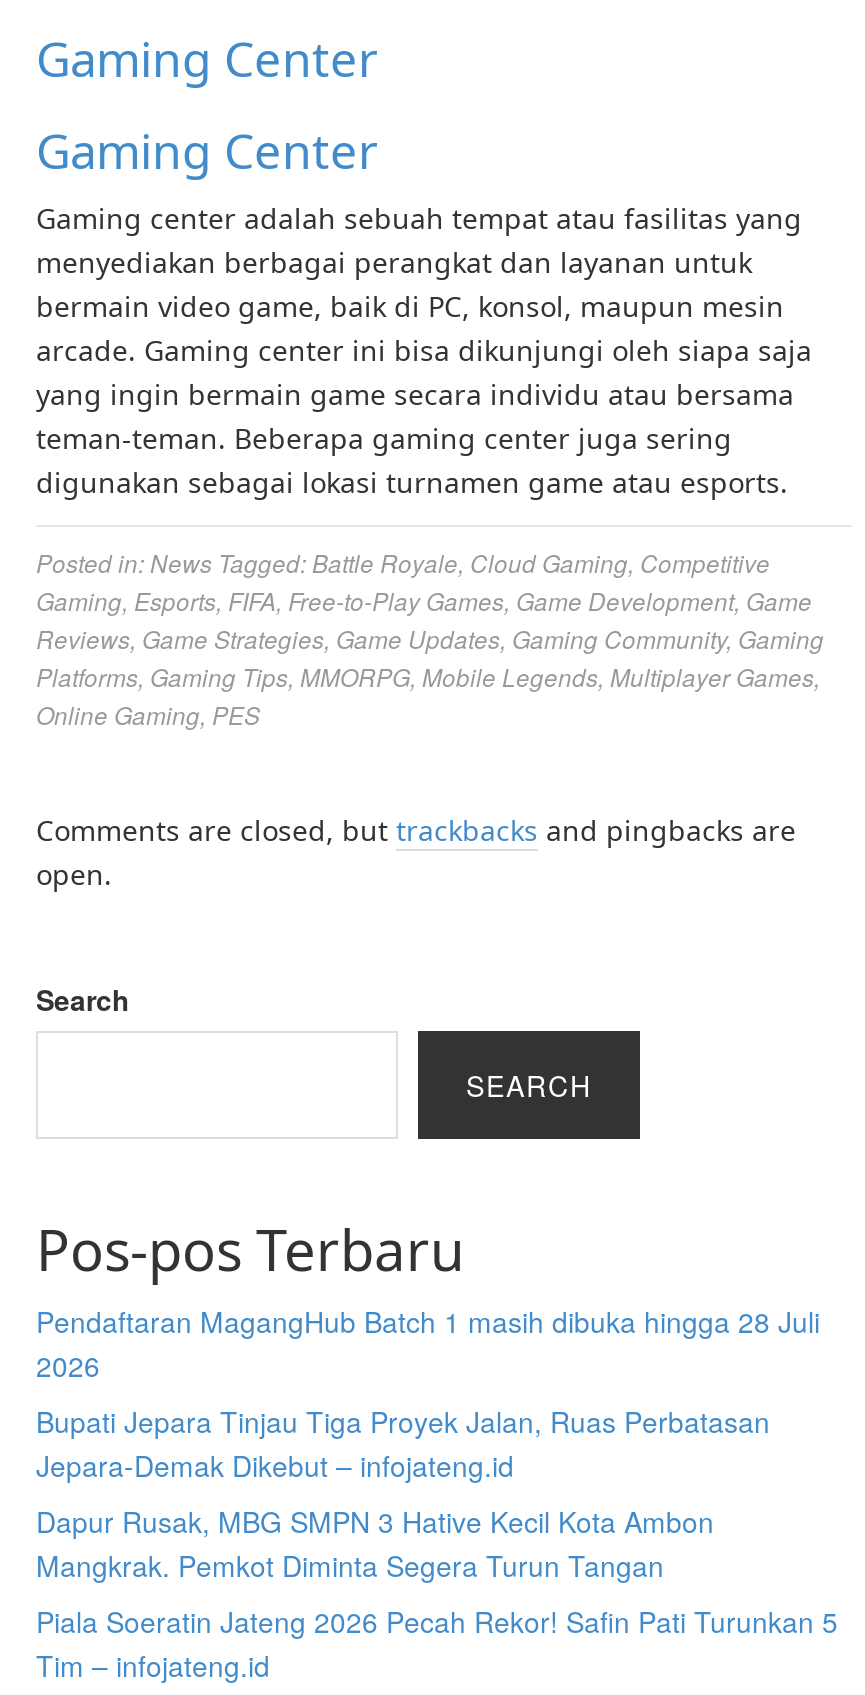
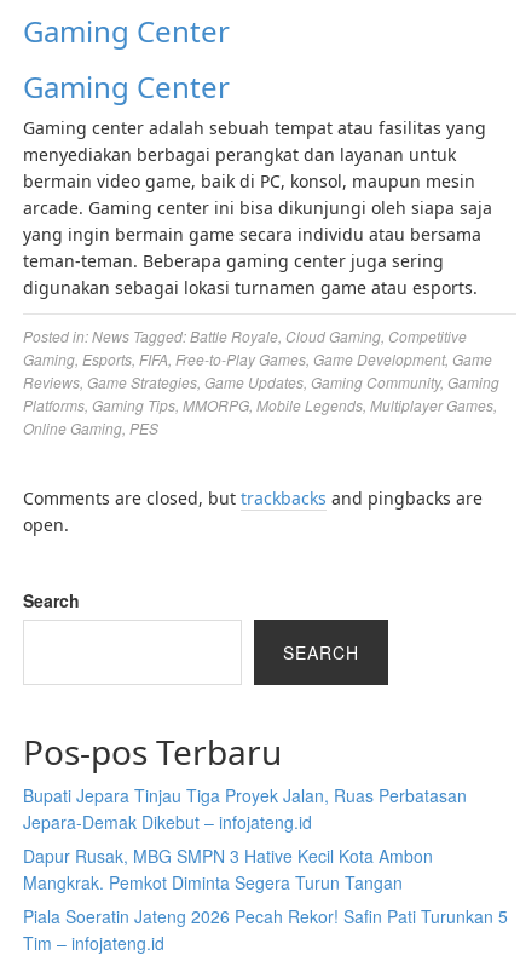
- Pendaftaran MagangHub Batch 1 masih dibuka hingga 28 Juli
- 2026
